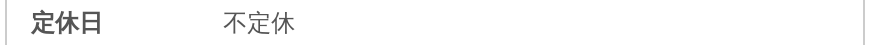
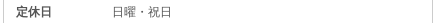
- 不定休
+ 日曜・祝日
